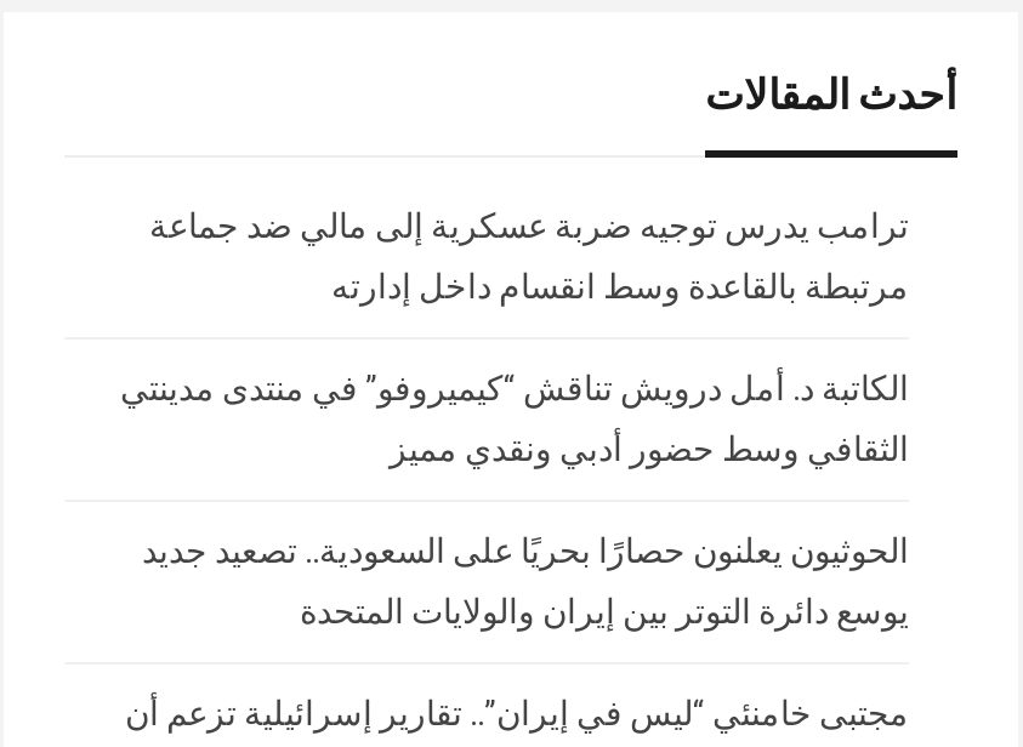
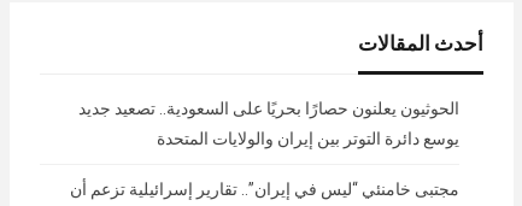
- ترامب يدرس توجيه ضربة عسكرية إلى مالي ضد جماعة
- مرتبطة بالقاعدة وسط انقسام داخل إدارته
- الكاتبة د. أمل درويش تناقش “كيميروفو” في منتدى مدينتي
- الثقافي وسط حضور أدبي ونقدي مميز
